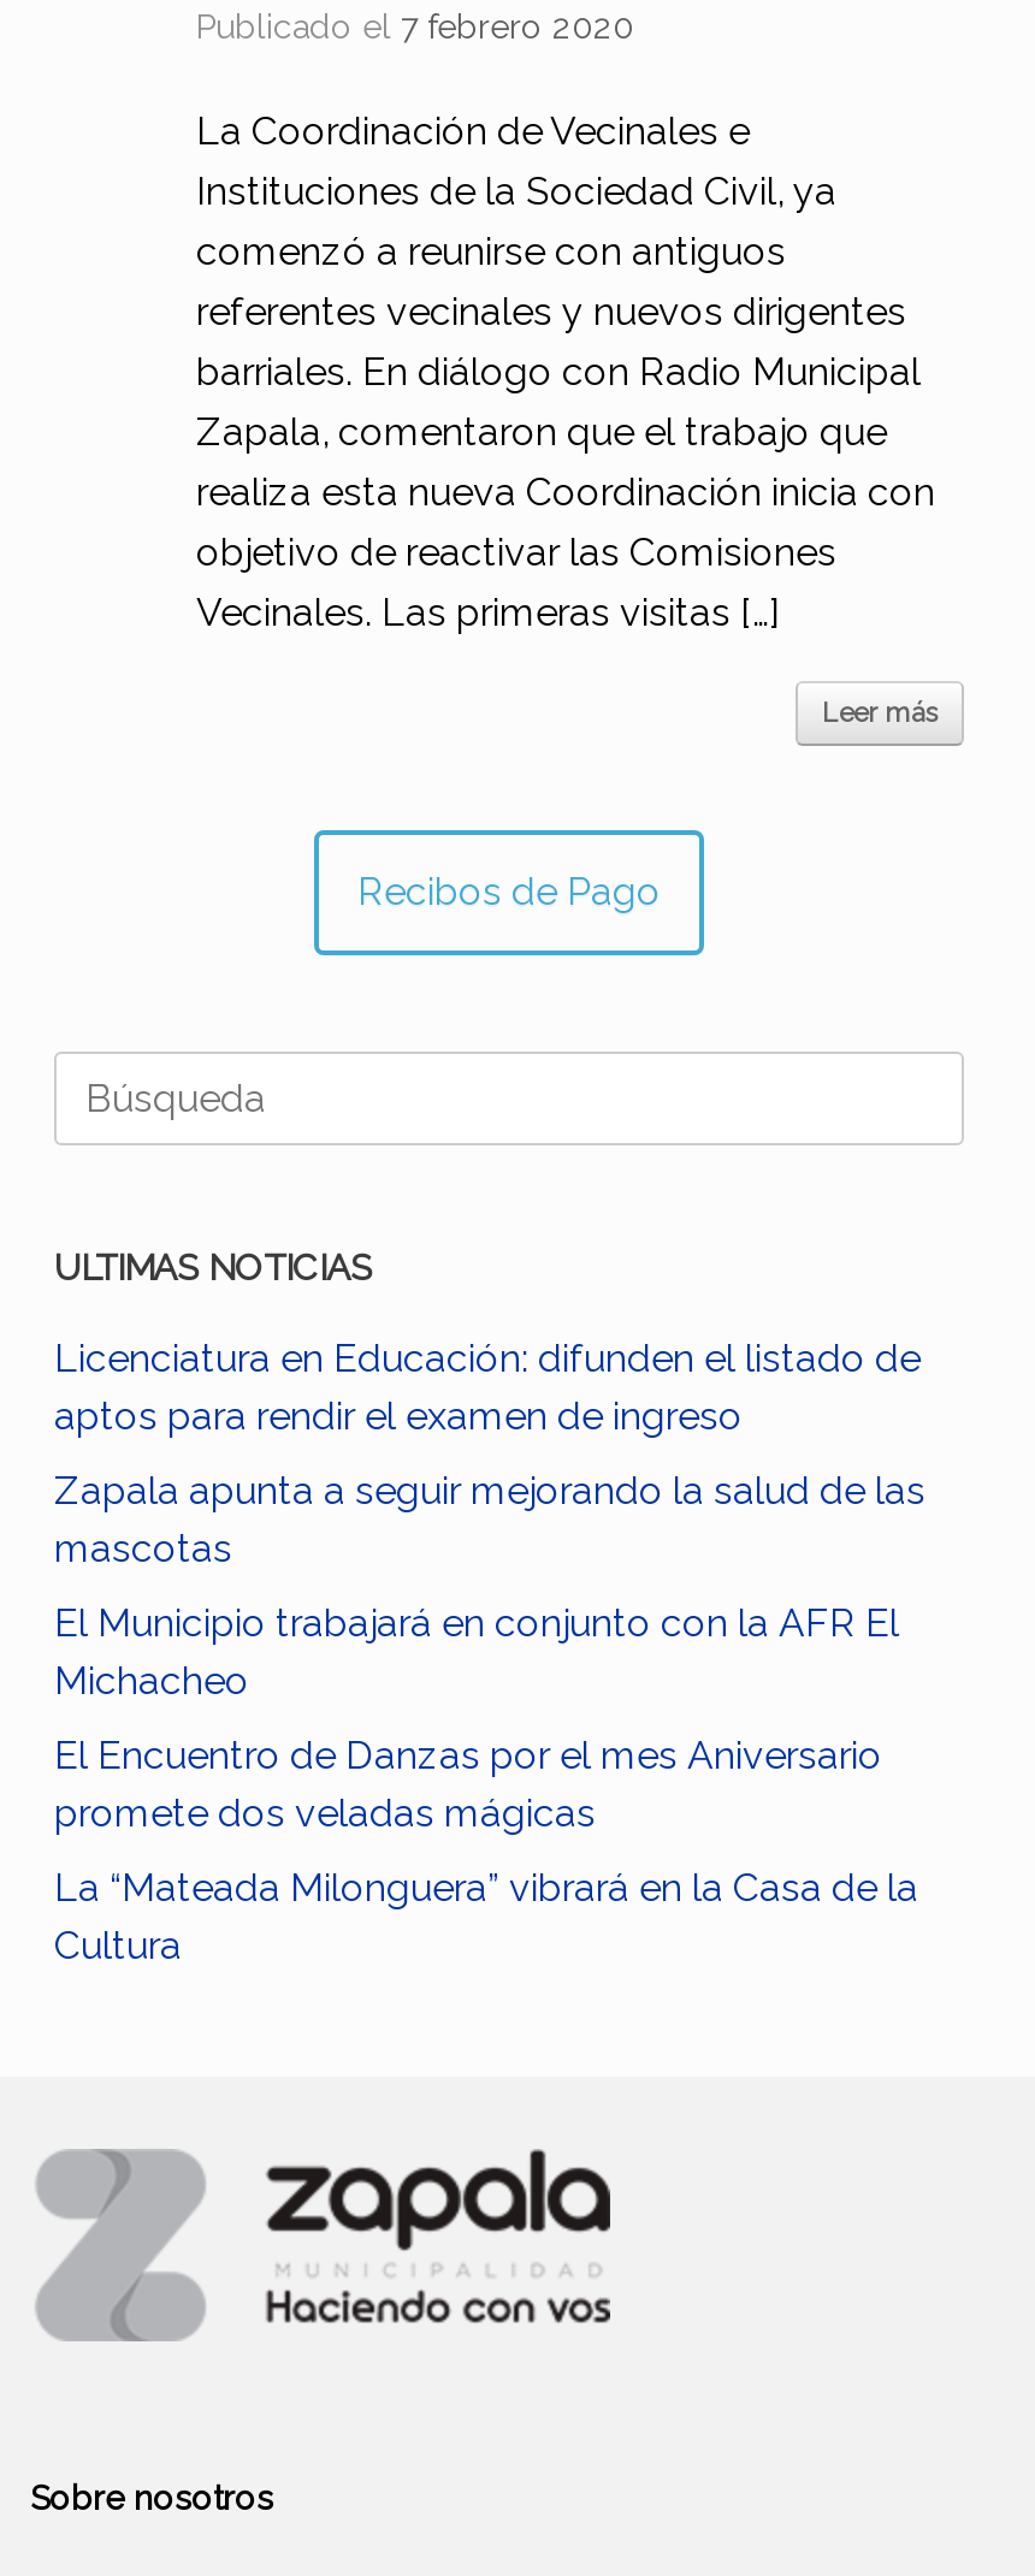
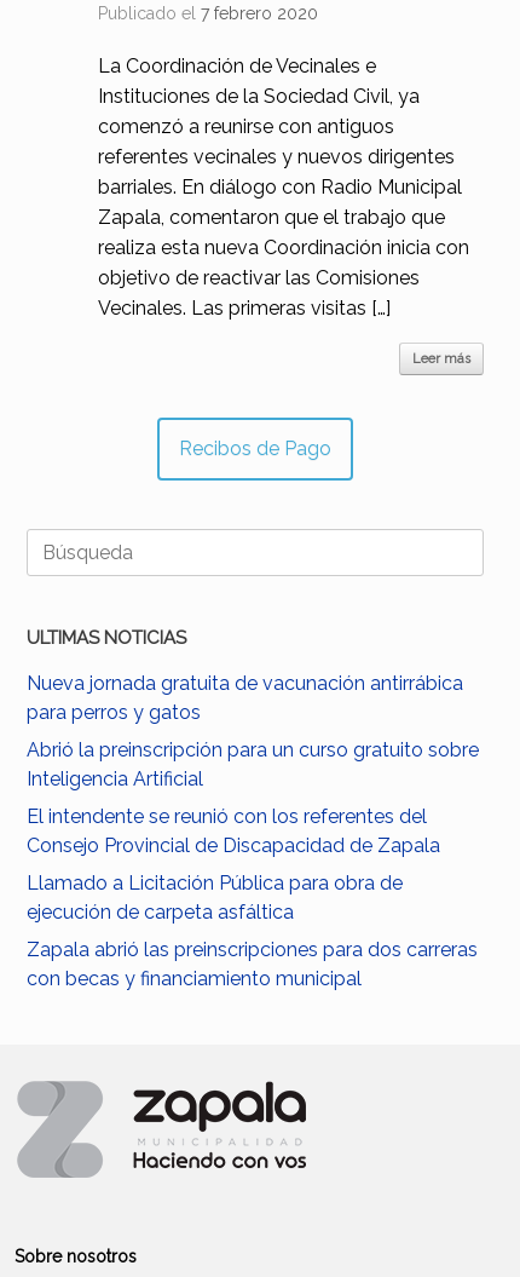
- Licenciatura en Educación: difunden el listado de
- aptos para rendir el examen de ingreso
+ Nueva jornada gratuita de vacunación antirrábica
+ para perros y gatos

- Zapala apunta a seguir mejorando la salud de las
- mascotas
+ Abrió la preinscripción para un curso gratuito sobre
+ Inteligencia Artificial

- El Municipio trabajará en conjunto con la AFR El
- Michacheo
+ El intendente se reunió con los referentes del
+ Consejo Provincial de Discapacidad de Zapala

- El Encuentro de Danzas por el mes Aniversario
- promete dos veladas mágicas
+ Llamado a Licitación Pública para obra de
+ ejecución de carpeta asfáltica

- La “Mateada Milonguera” vibrará en la Casa de la
- Cultura
+ Zapala abrió las preinscripciones para dos carreras
+ con becas y financiamiento municipal
